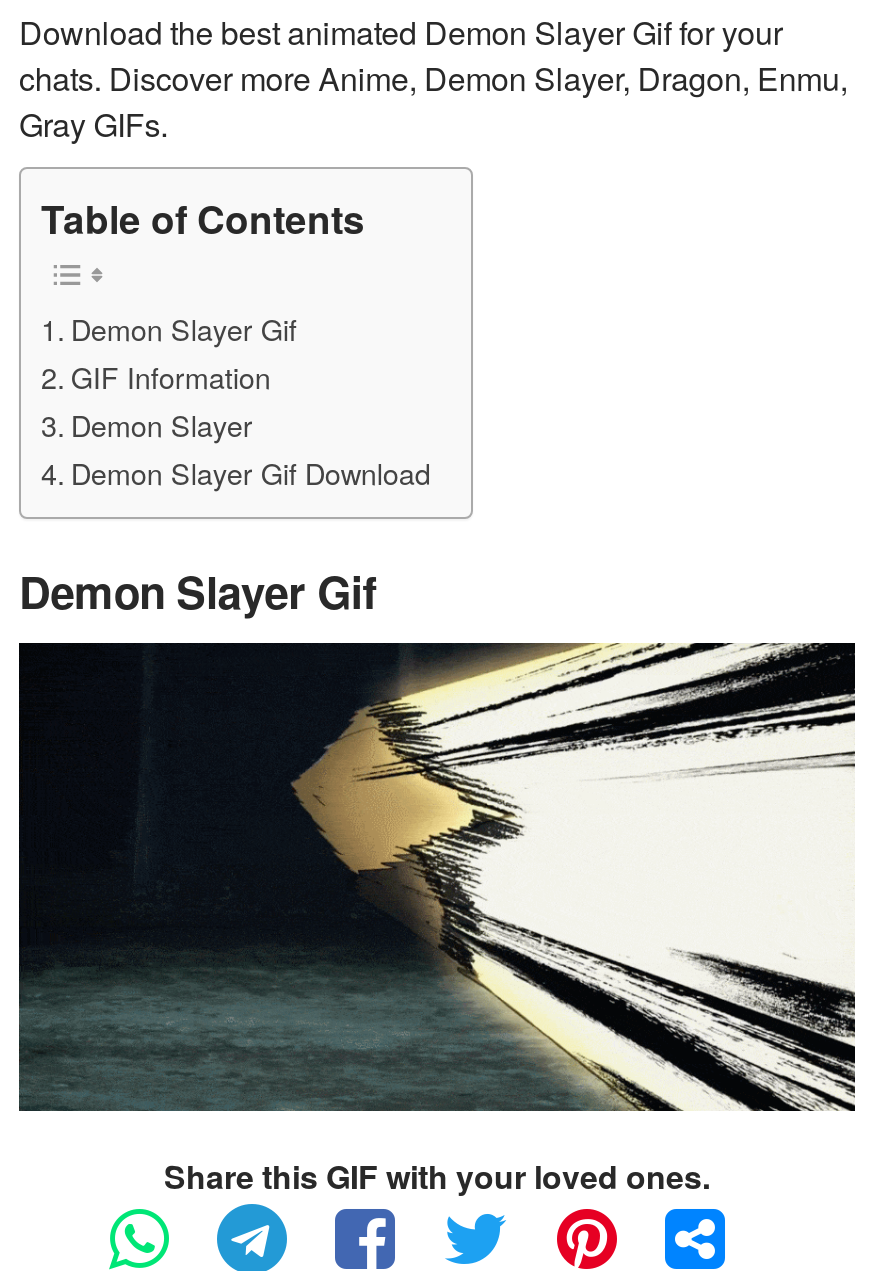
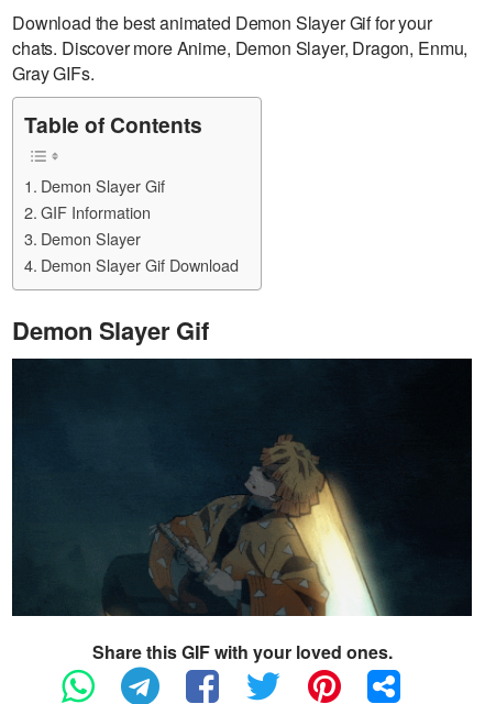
- [image]
+ [image]
